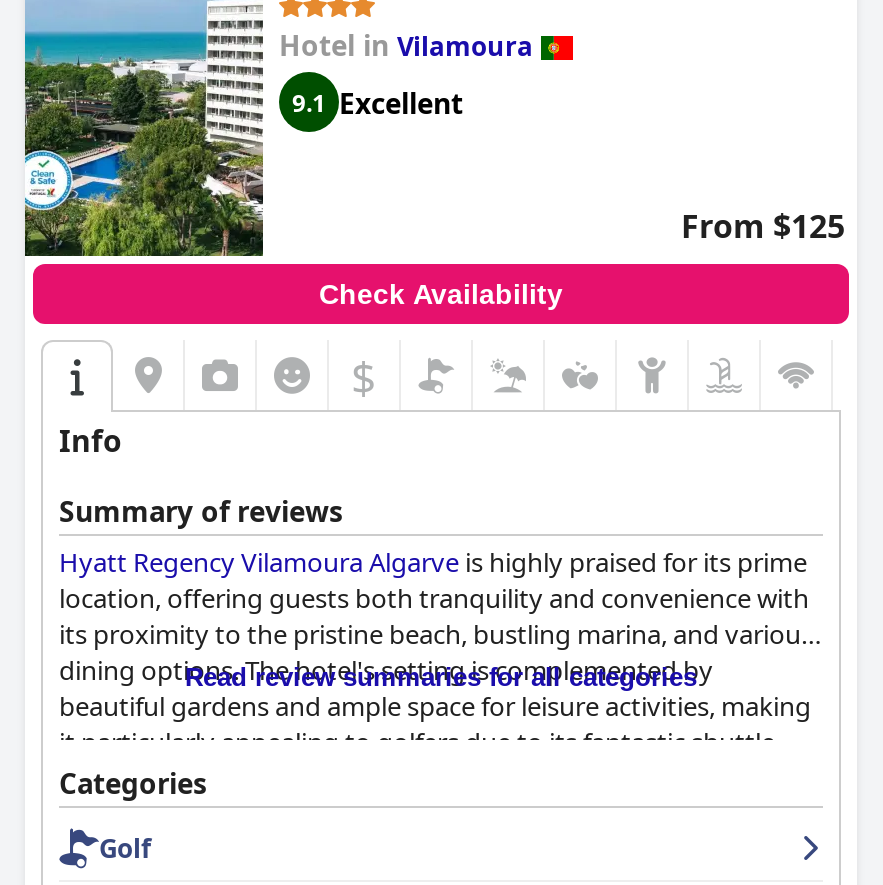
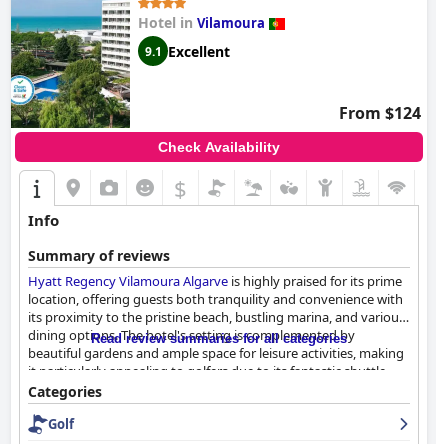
- From $125
+ From $124
